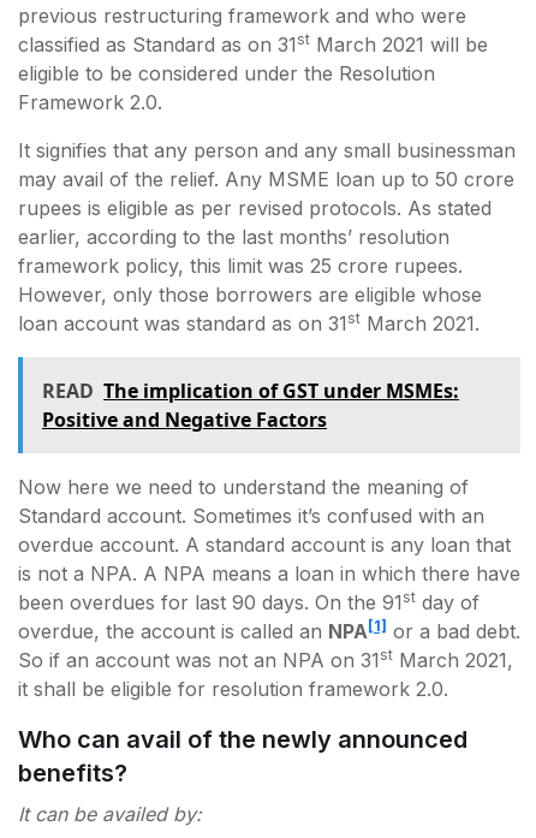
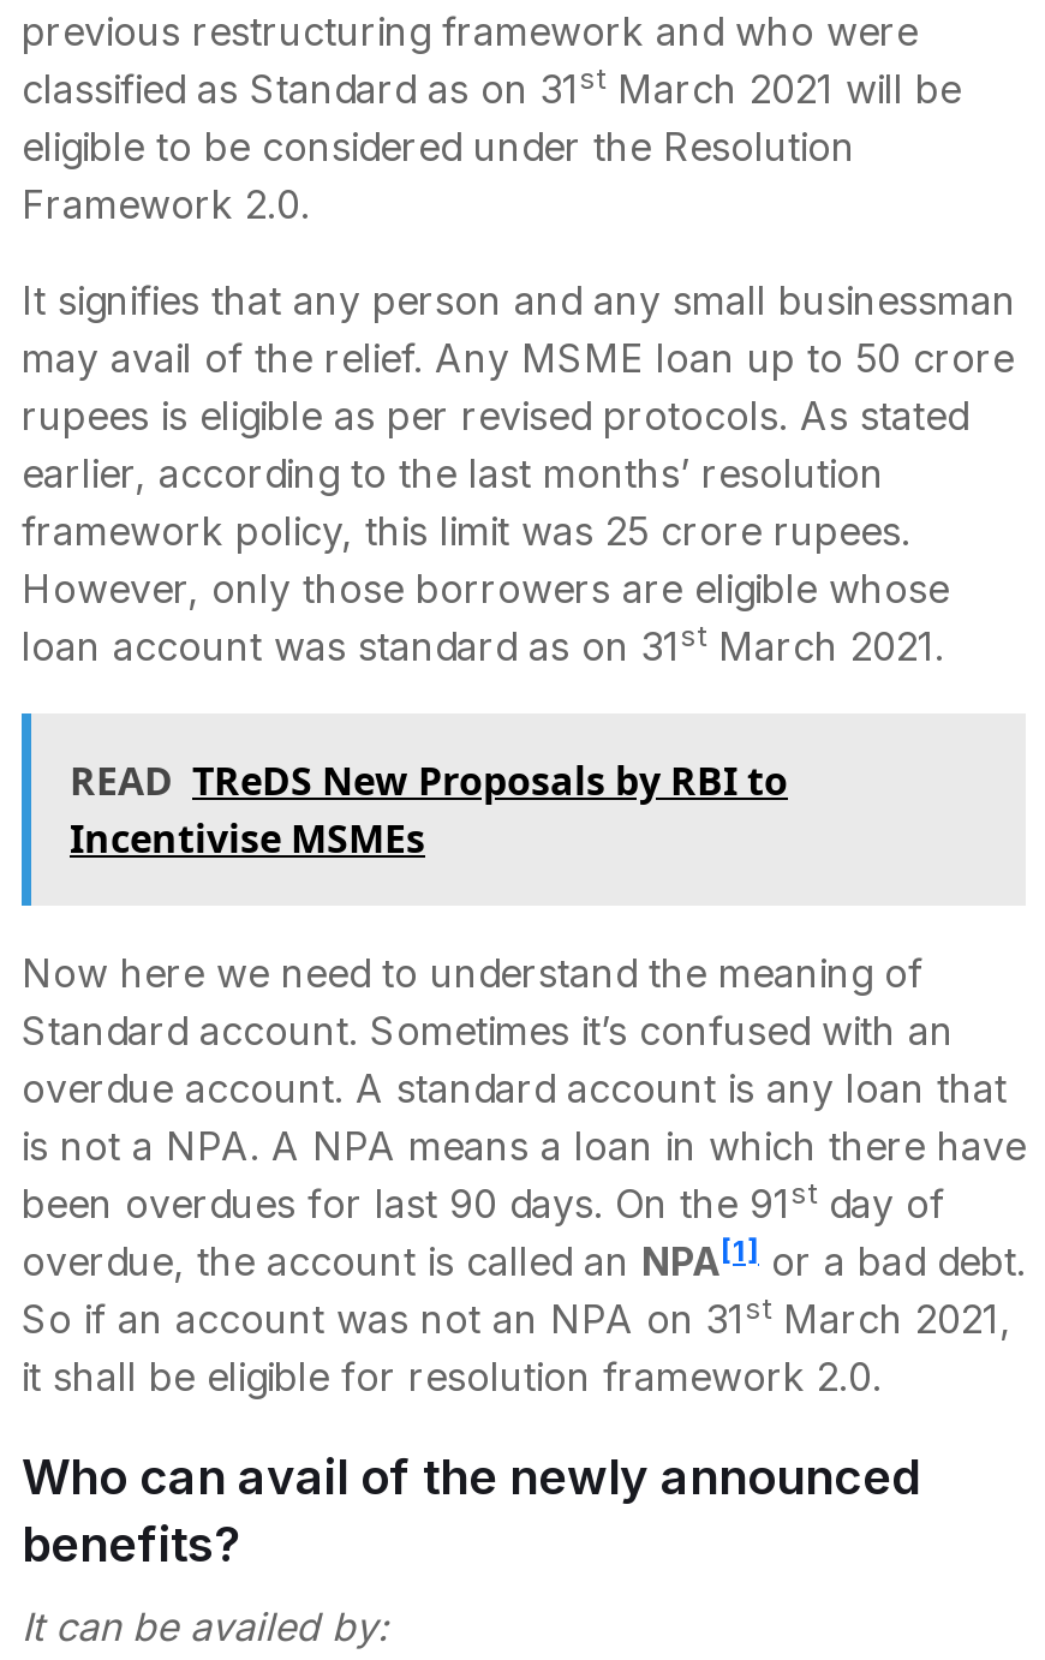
- READ The implication of GST under MSMEs:
- Positive and Negative Factors
+ READ TReDS New Proposals by RBI to
+ Incentivise MSMEs
